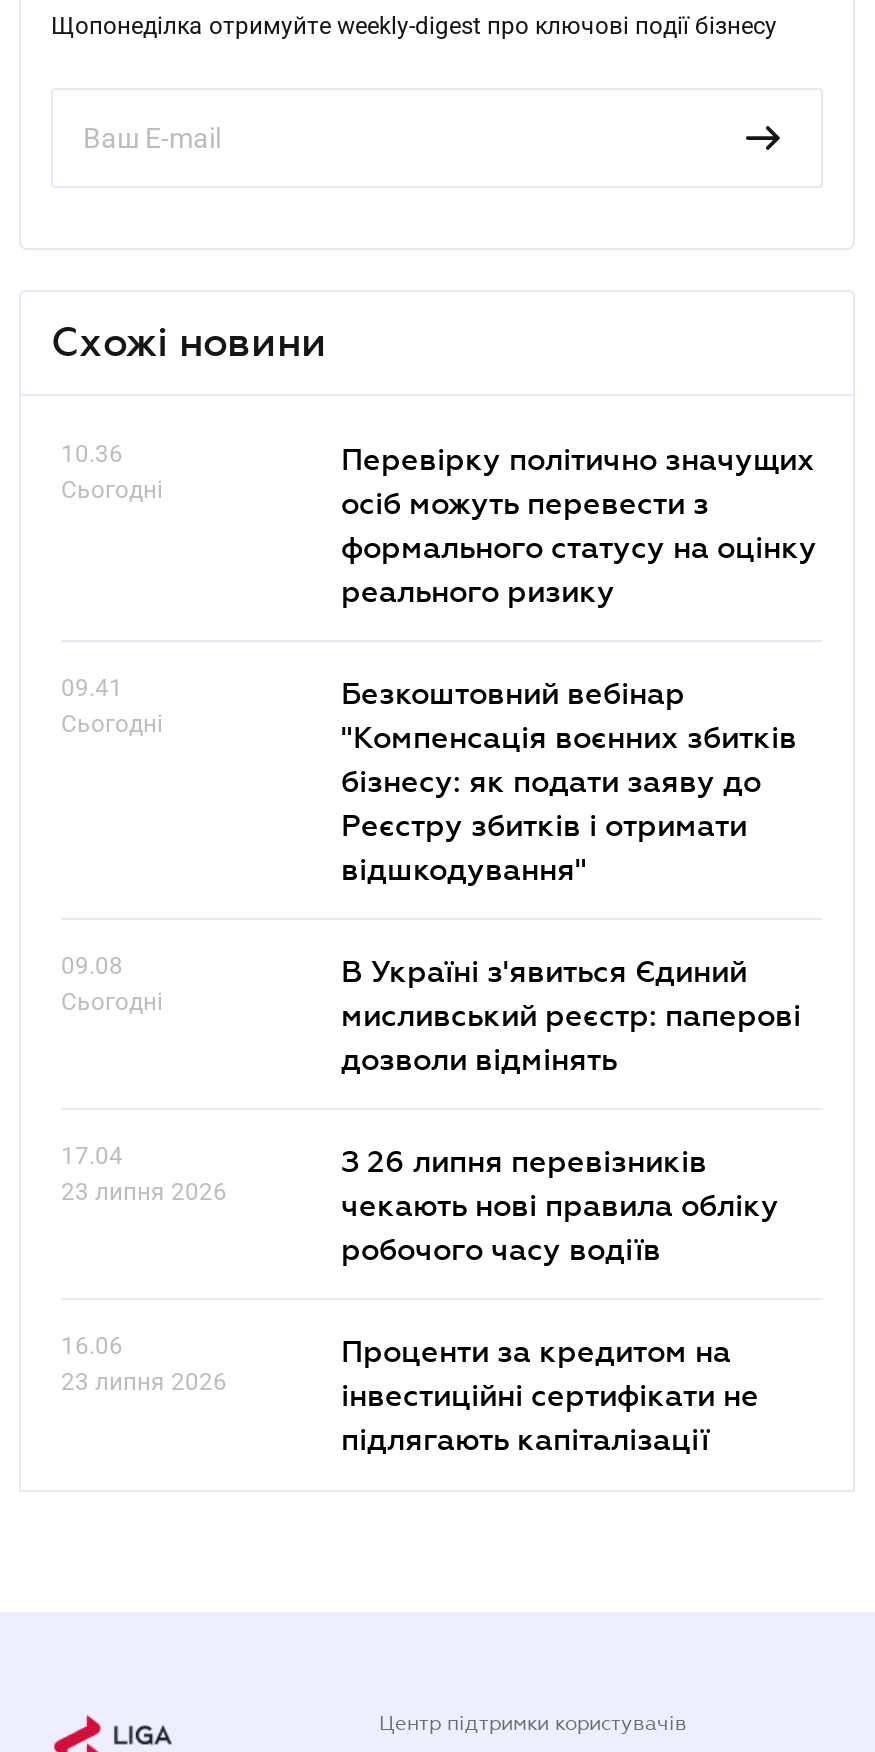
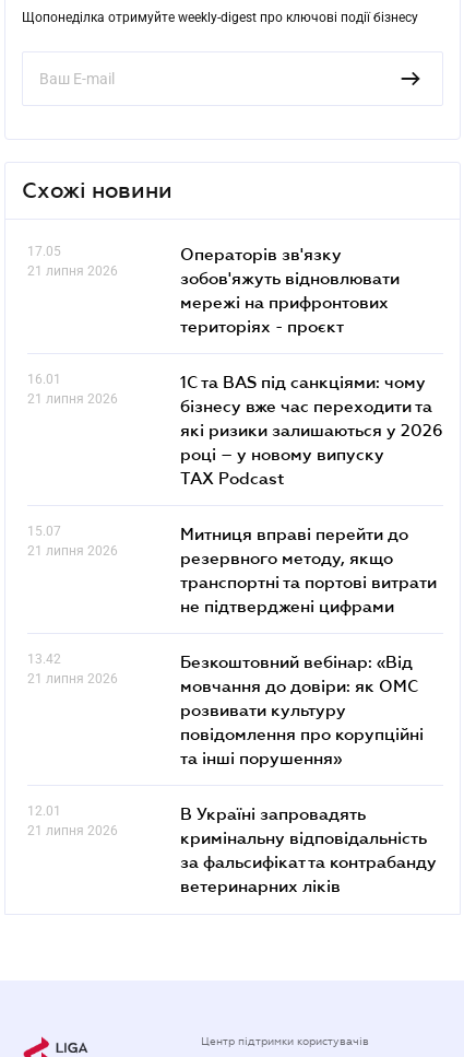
- 10.36
- Сьогодні
+ 17.05
+ 21 липня 2026

- Перевірку політично значущих
- осіб можуть перевести з
- формального статусу на оцінку
- реального ризику
+ Операторів зв'язку
+ зобов'яжуть відновлювати
+ мережі на прифронтових
+ територіях - проєкт

- 09.41
- Сьогодні
+ 16.01
+ 21 липня 2026

- Безкоштовний вебінар
- "Компенсація воєнних збитків
- бізнесу: як подати заяву до
- Реєстру збитків і отримати
- відшкодування"
+ 1С та BAS під санкціями: чому
+ бізнесу вже час переходити та
+ які ризики залишаються у 2026
+ році – у новому випуску
+ TAX Podcast

- 09.08
- Сьогодні
+ 15.07
+ 21 липня 2026

- В Україні з'явиться Єдиний
- мисливський реєстр: паперові
- дозволи відмінять
+ Митниця вправі перейти до
+ резервного методу, якщо
+ транспортні та портові витрати
+ не підтверджені цифрами

- 17.04
- 23 липня 2026
+ 13.42
+ 21 липня 2026

- З 26 липня перевізників
- чекають нові правила обліку
- робочого часу водіїв
+ Безкоштовний вебінар: «Від
+ мовчання до довіри: як ОМС
+ розвивати культуру
+ повідомлення про корупційні
+ та інші порушення»

- 16.06
- 23 липня 2026
+ 12.01
+ 21 липня 2026

- Проценти за кредитом на
- інвестиційні сертифікати не
- підлягають капіталізації
+ В Україні запровадять
+ кримінальну відповідальність
+ за фальсифікат та контрабанду
+ ветеринарних ліків
